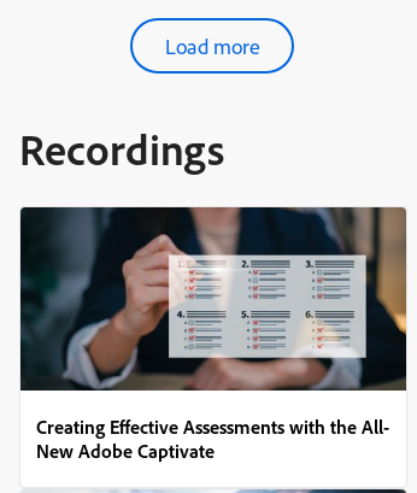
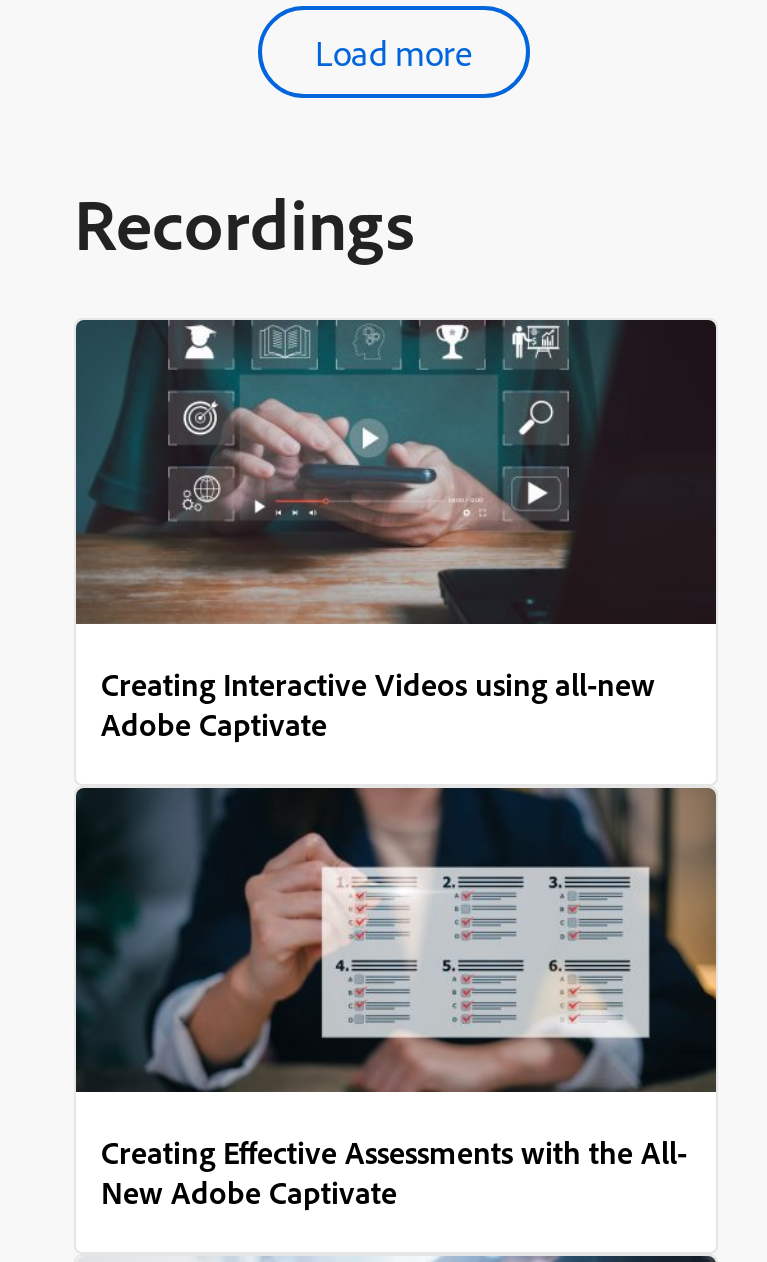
+ [image]
+ Creating Interactive Videos using all-new
+ Adobe Captivate
